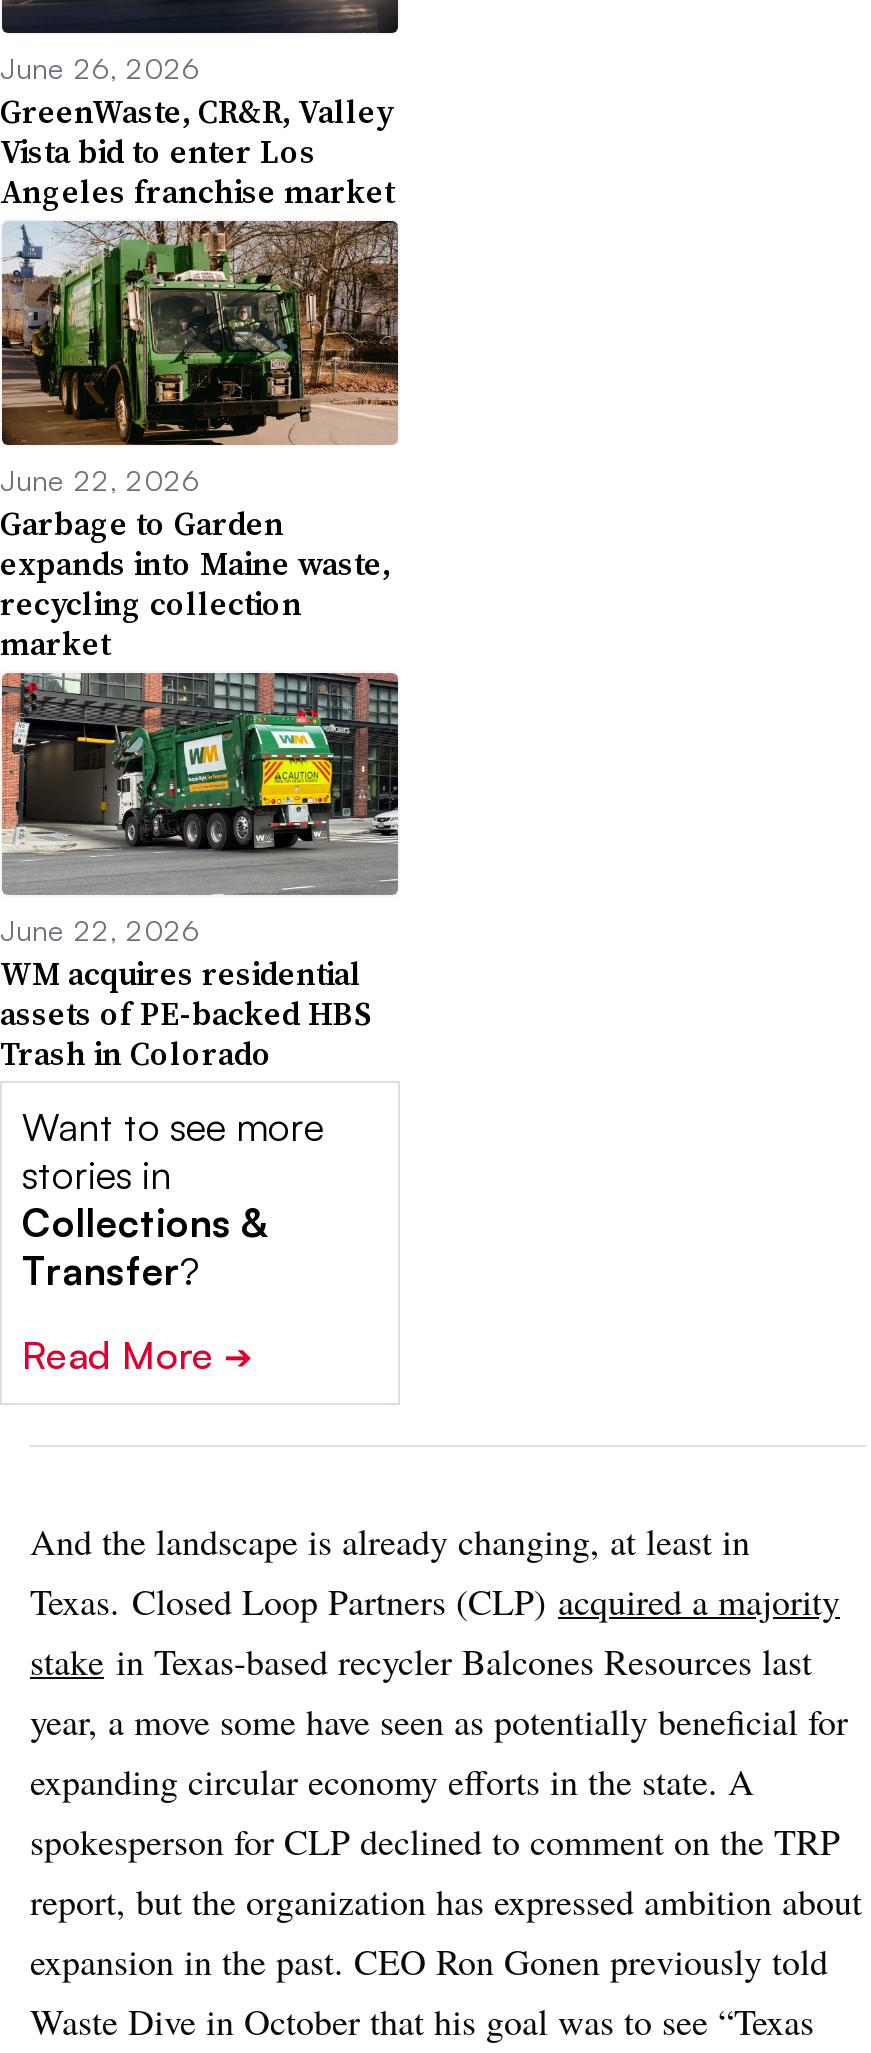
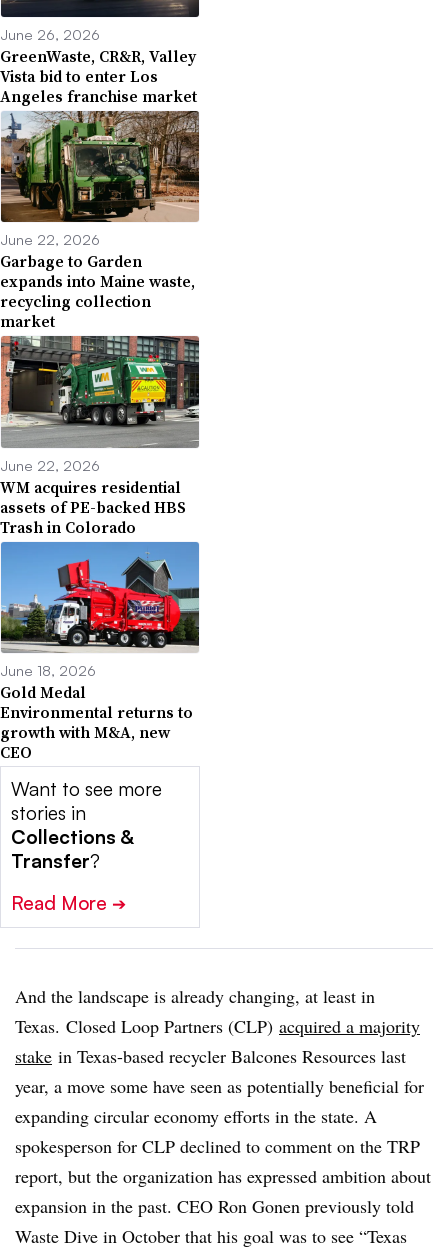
+ [image]
+ June 18, 2026
+ Gold Medal
+ Environmental returns to
+ growth with M&A, new
+ CEO
